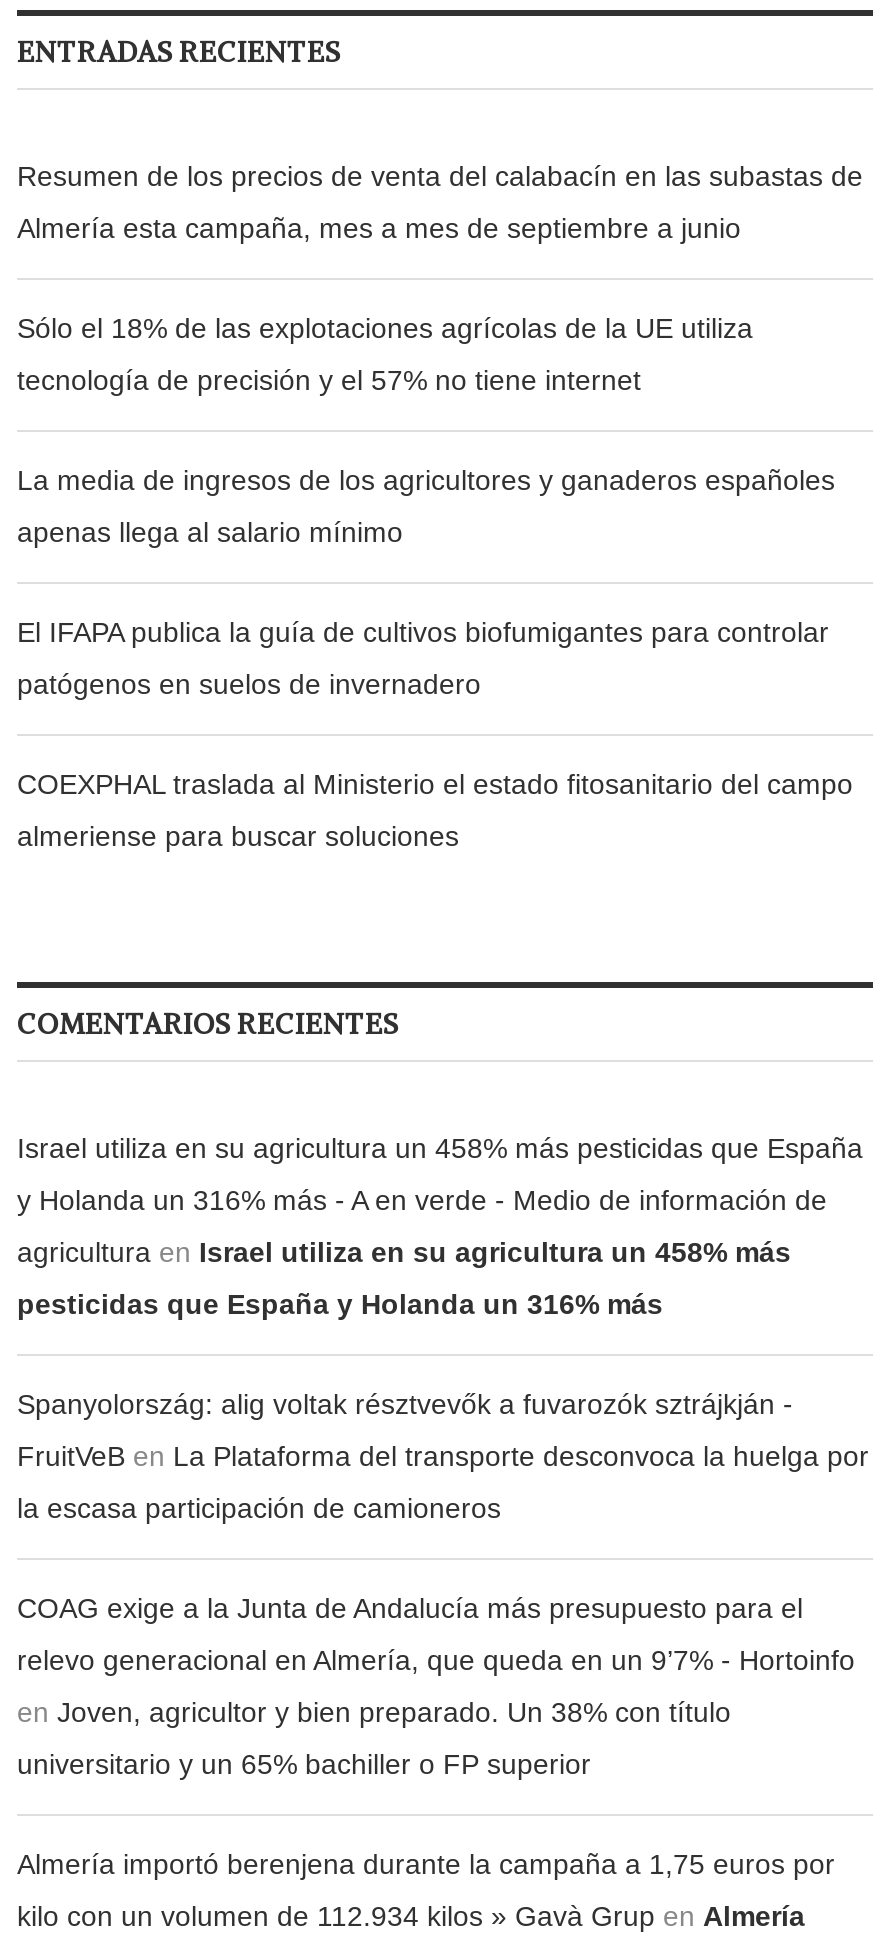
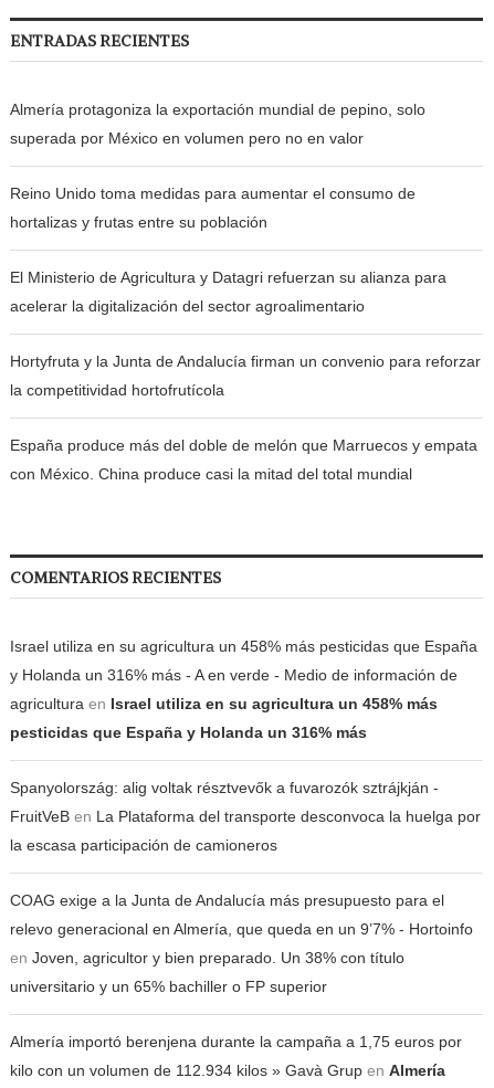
- Resumen de los precios de venta del calabacín en las subastas de
+ Almería protagoniza la exportación mundial de pepino, solo

- Almería esta campaña, mes a mes de septiembre a junio
+ superada por México en volumen pero no en valor

- Sólo el 18% de las explotaciones agrícolas de la UE utiliza
+ Reino Unido toma medidas para aumentar el consumo de

- tecnología de precisión y el 57% no tiene internet
+ hortalizas y frutas entre su población

- La media de ingresos de los agricultores y ganaderos españoles
+ El Ministerio de Agricultura y Datagri refuerzan su alianza para

- apenas llega al salario mínimo
+ acelerar la digitalización del sector agroalimentario

- El IFAPA publica la guía de cultivos biofumigantes para controlar
+ Hortyfruta y la Junta de Andalucía firman un convenio para reforzar

- patógenos en suelos de invernadero
+ la competitividad hortofrutícola

- COEXPHAL traslada al Ministerio el estado fitosanitario del campo
+ España produce más del doble de melón que Marruecos y empata

- almeriense para buscar soluciones
+ con México. China produce casi la mitad del total mundial
